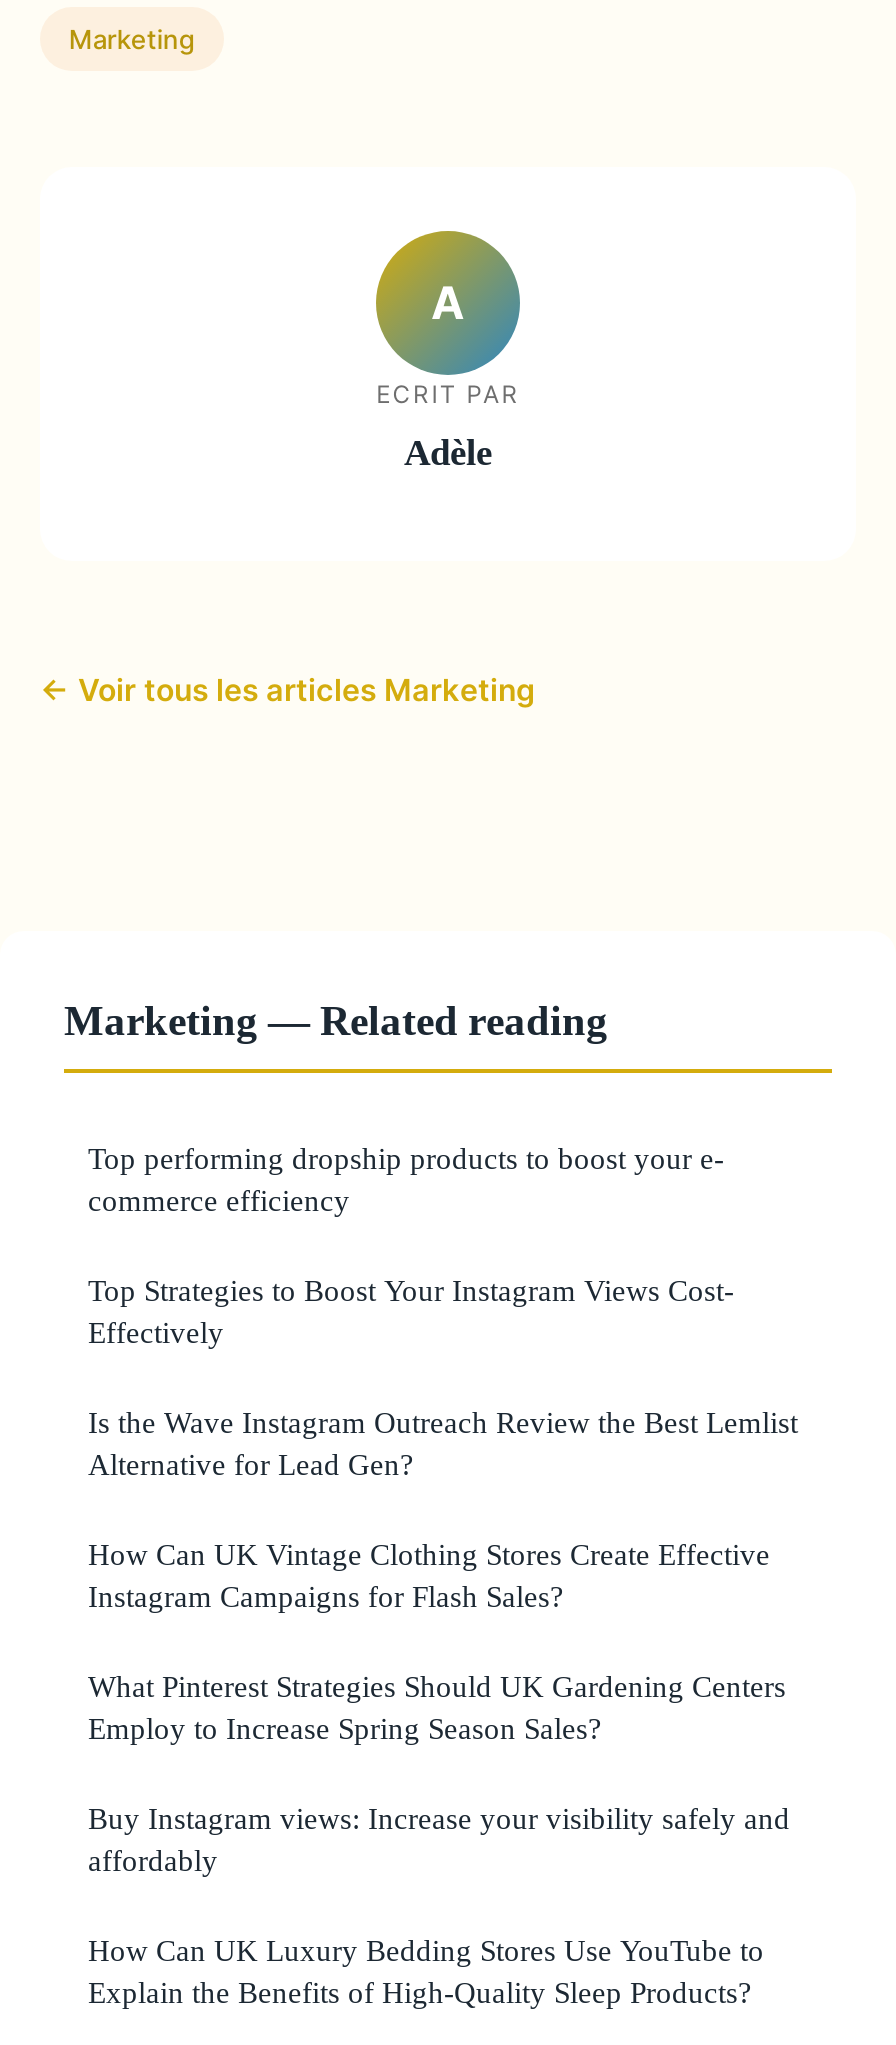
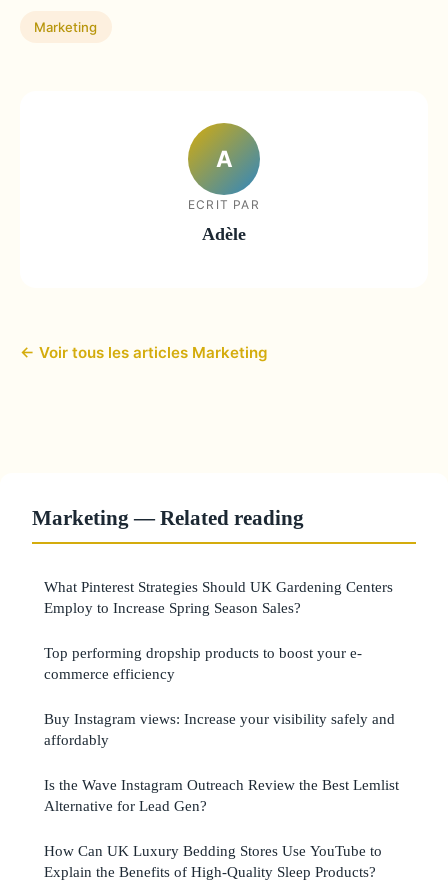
moved down: Top performing dropship products to boost your e- | commerce efficiency

- Top Strategies to Boost Your Instagram Views Cost-
- Effectively
- How Can UK Vintage Clothing Stores Create Effective
- Instagram Campaigns for Flash Sales?

moved down: Is the Wave Instagram Outreach Review the Best Lemlist | Alternative for Lead Gen?

moved up: What Pinterest Strategies Should UK Gardening Centers | Employ to Increase Spring Season Sales?

moved up: Buy Instagram views: Increase your visibility safely and | affordably
